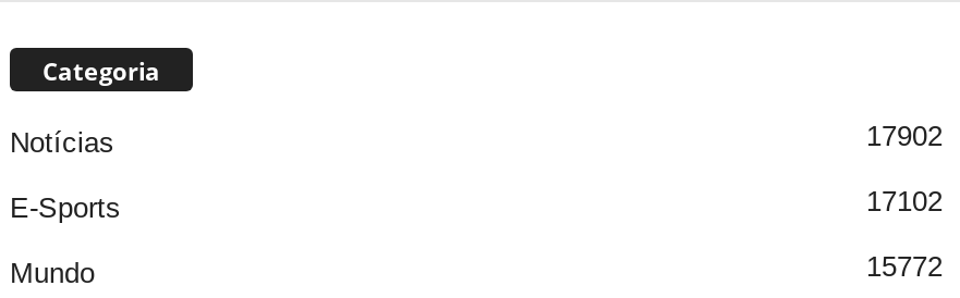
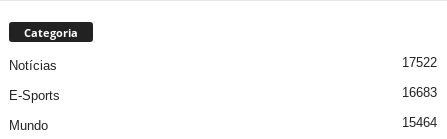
- 17902
+ 17522

- 17102
+ 16683

- 15772
+ 15464
